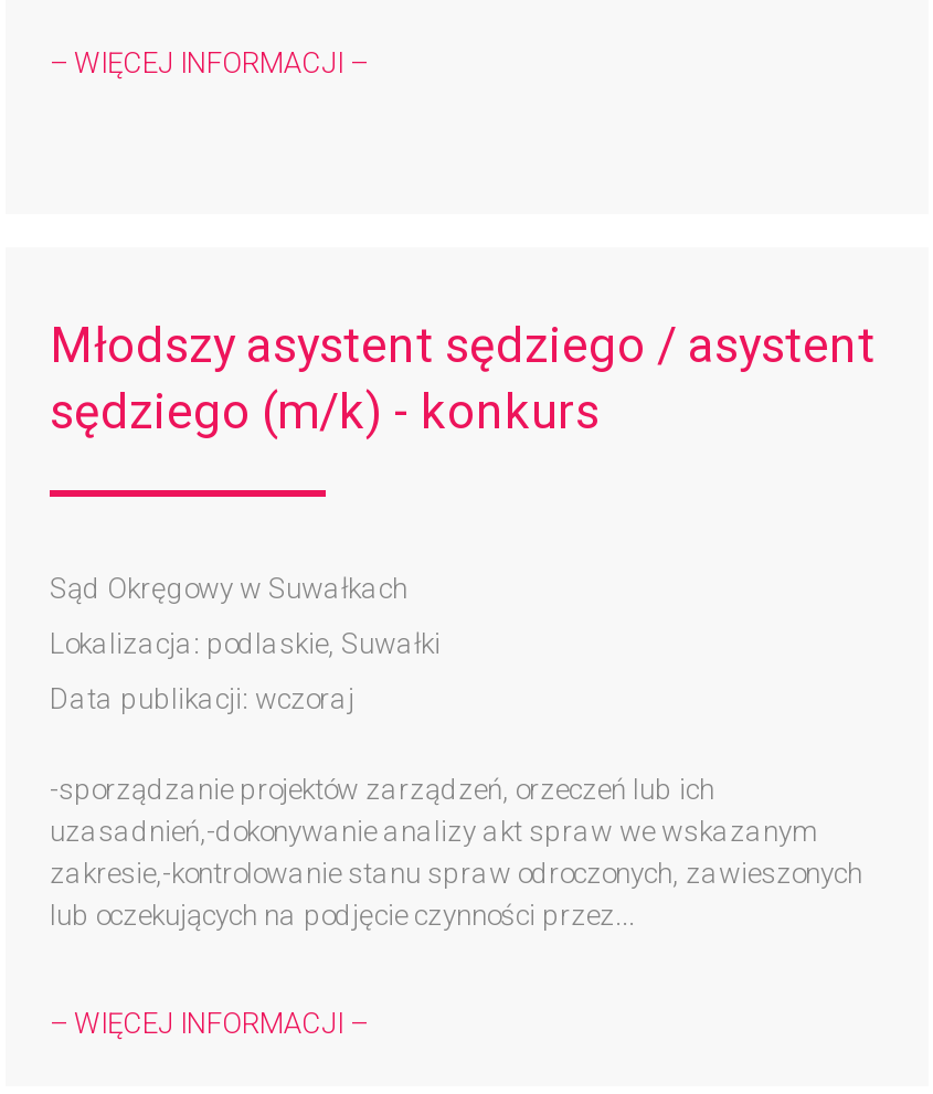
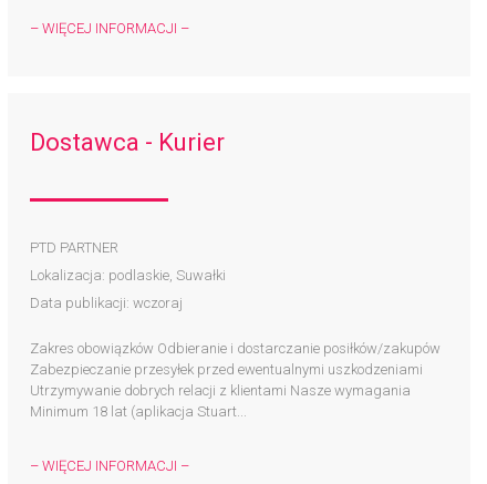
- Młodszy asystent sędziego / asystent
- sędziego (m/k) - konkurs
+ Dostawca - Kurier

- Sąd Okręgowy w Suwałkach
+ PTD PARTNER

- -sporządzanie projektów zarządzeń, orzeczeń lub ich
- uzasadnień,-dokonywanie analizy akt spraw we wskazanym
- zakresie,-kontrolowanie stanu spraw odroczonych, zawieszonych
- lub oczekujących na podjęcie czynności przez...
+ Zakres obowiązków Odbieranie i dostarczanie posiłków/zakupów
+ Zabezpieczanie przesyłek przed ewentualnymi uszkodzeniami
+ Utrzymywanie dobrych relacji z klientami Nasze wymagania
+ Minimum 18 lat (aplikacja Stuart...
